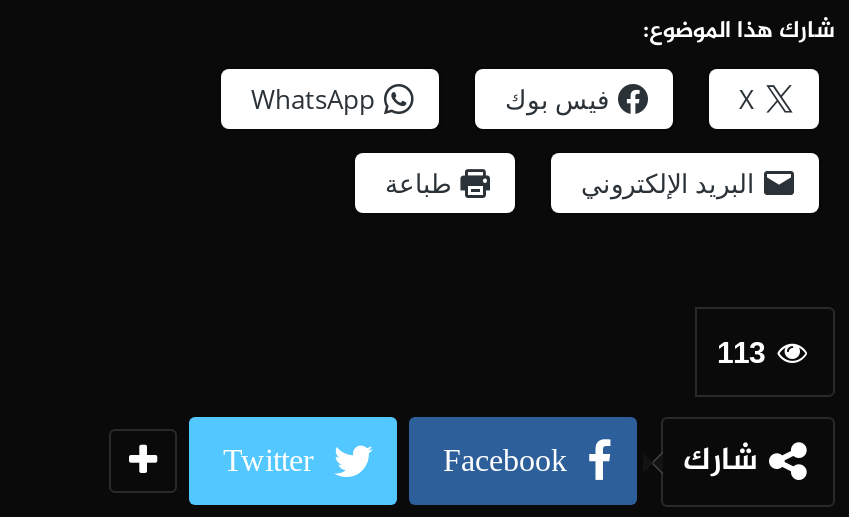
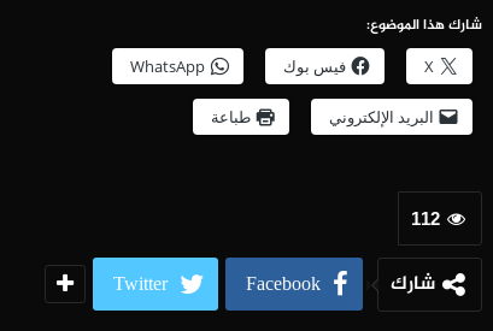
- 113
+ 112
